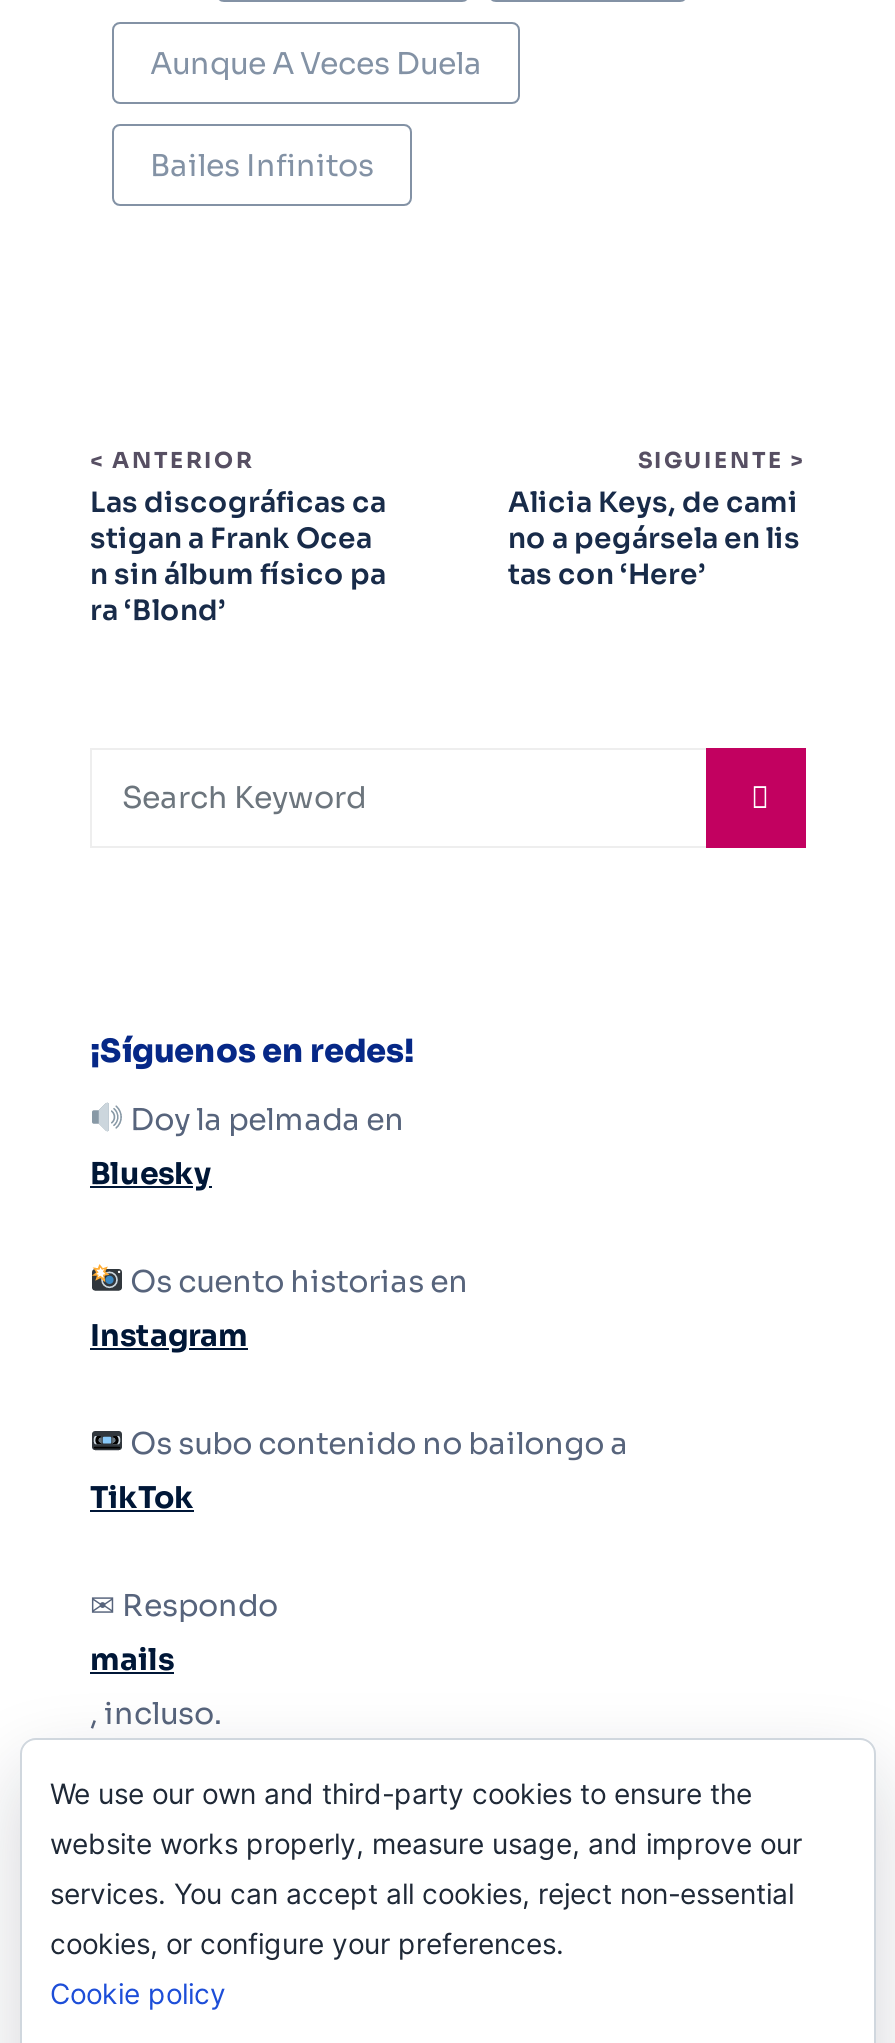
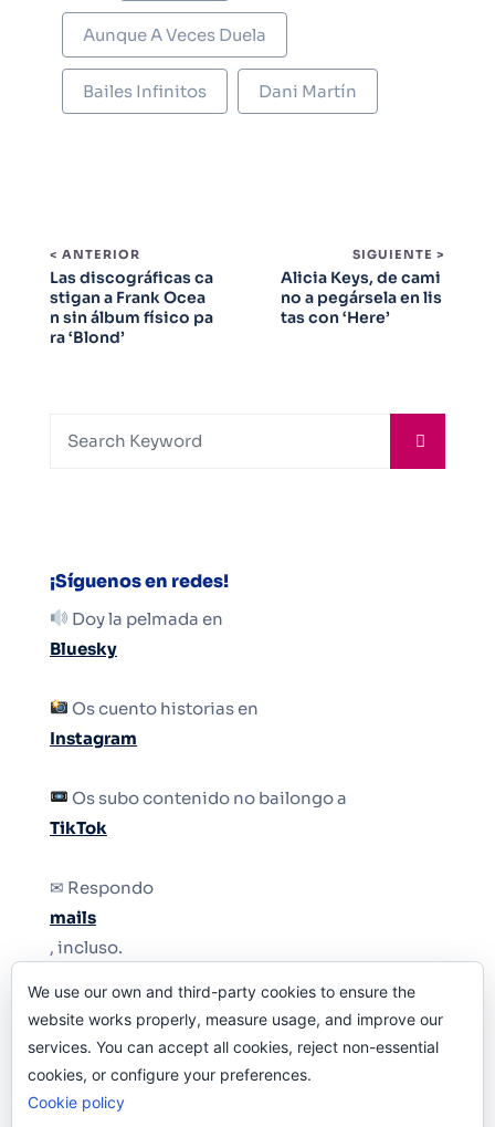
+ Dani Martín
